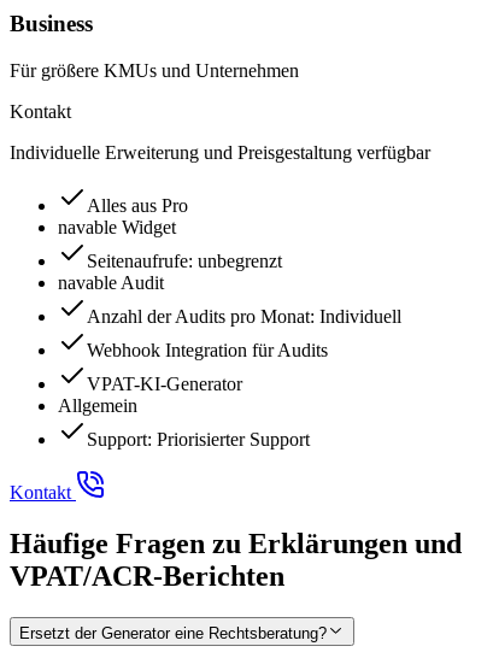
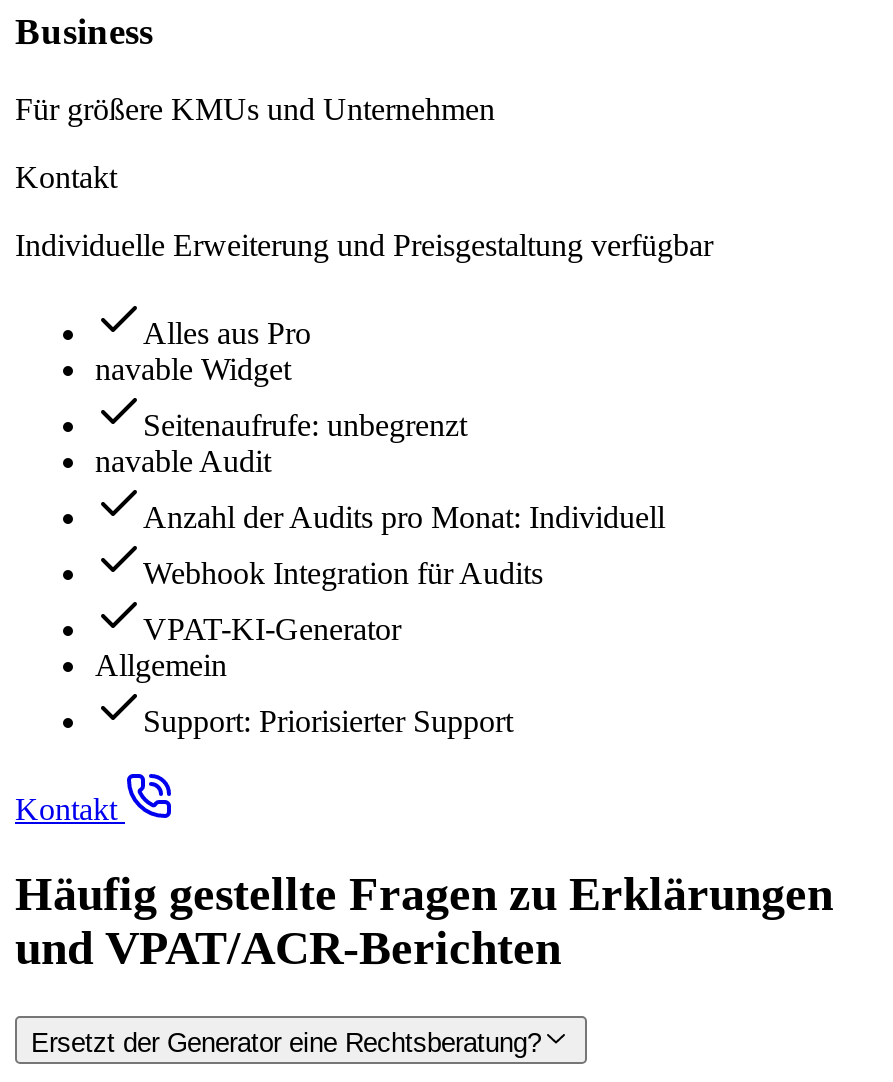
- Häufige Fragen zu Erklärungen und
- VPAT/ACR-Berichten
+ Häufig gestellte Fragen zu Erklärungen
+ und VPAT/ACR-Berichten
